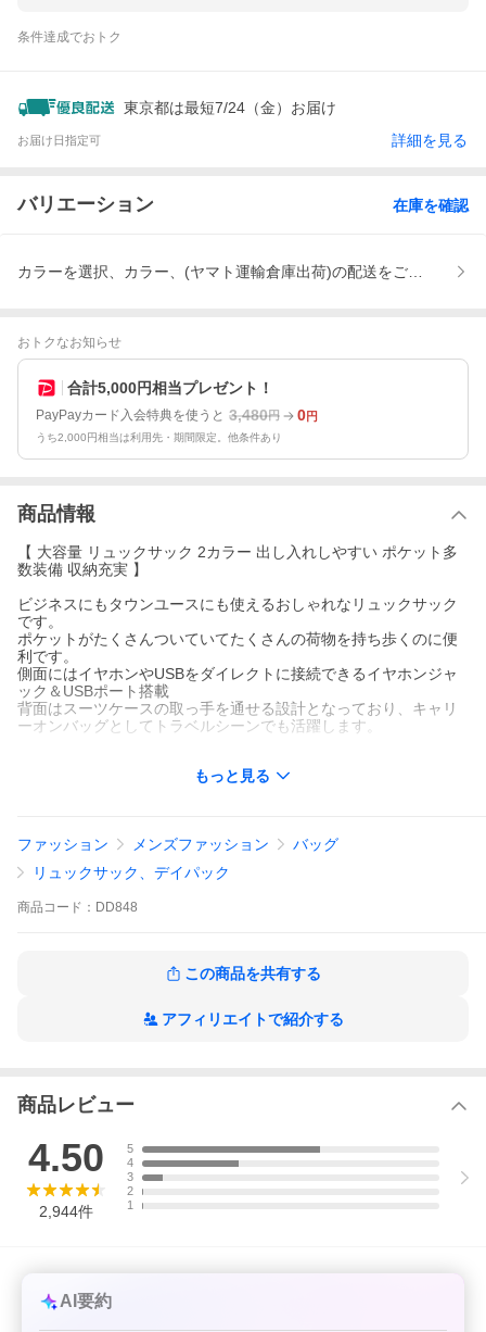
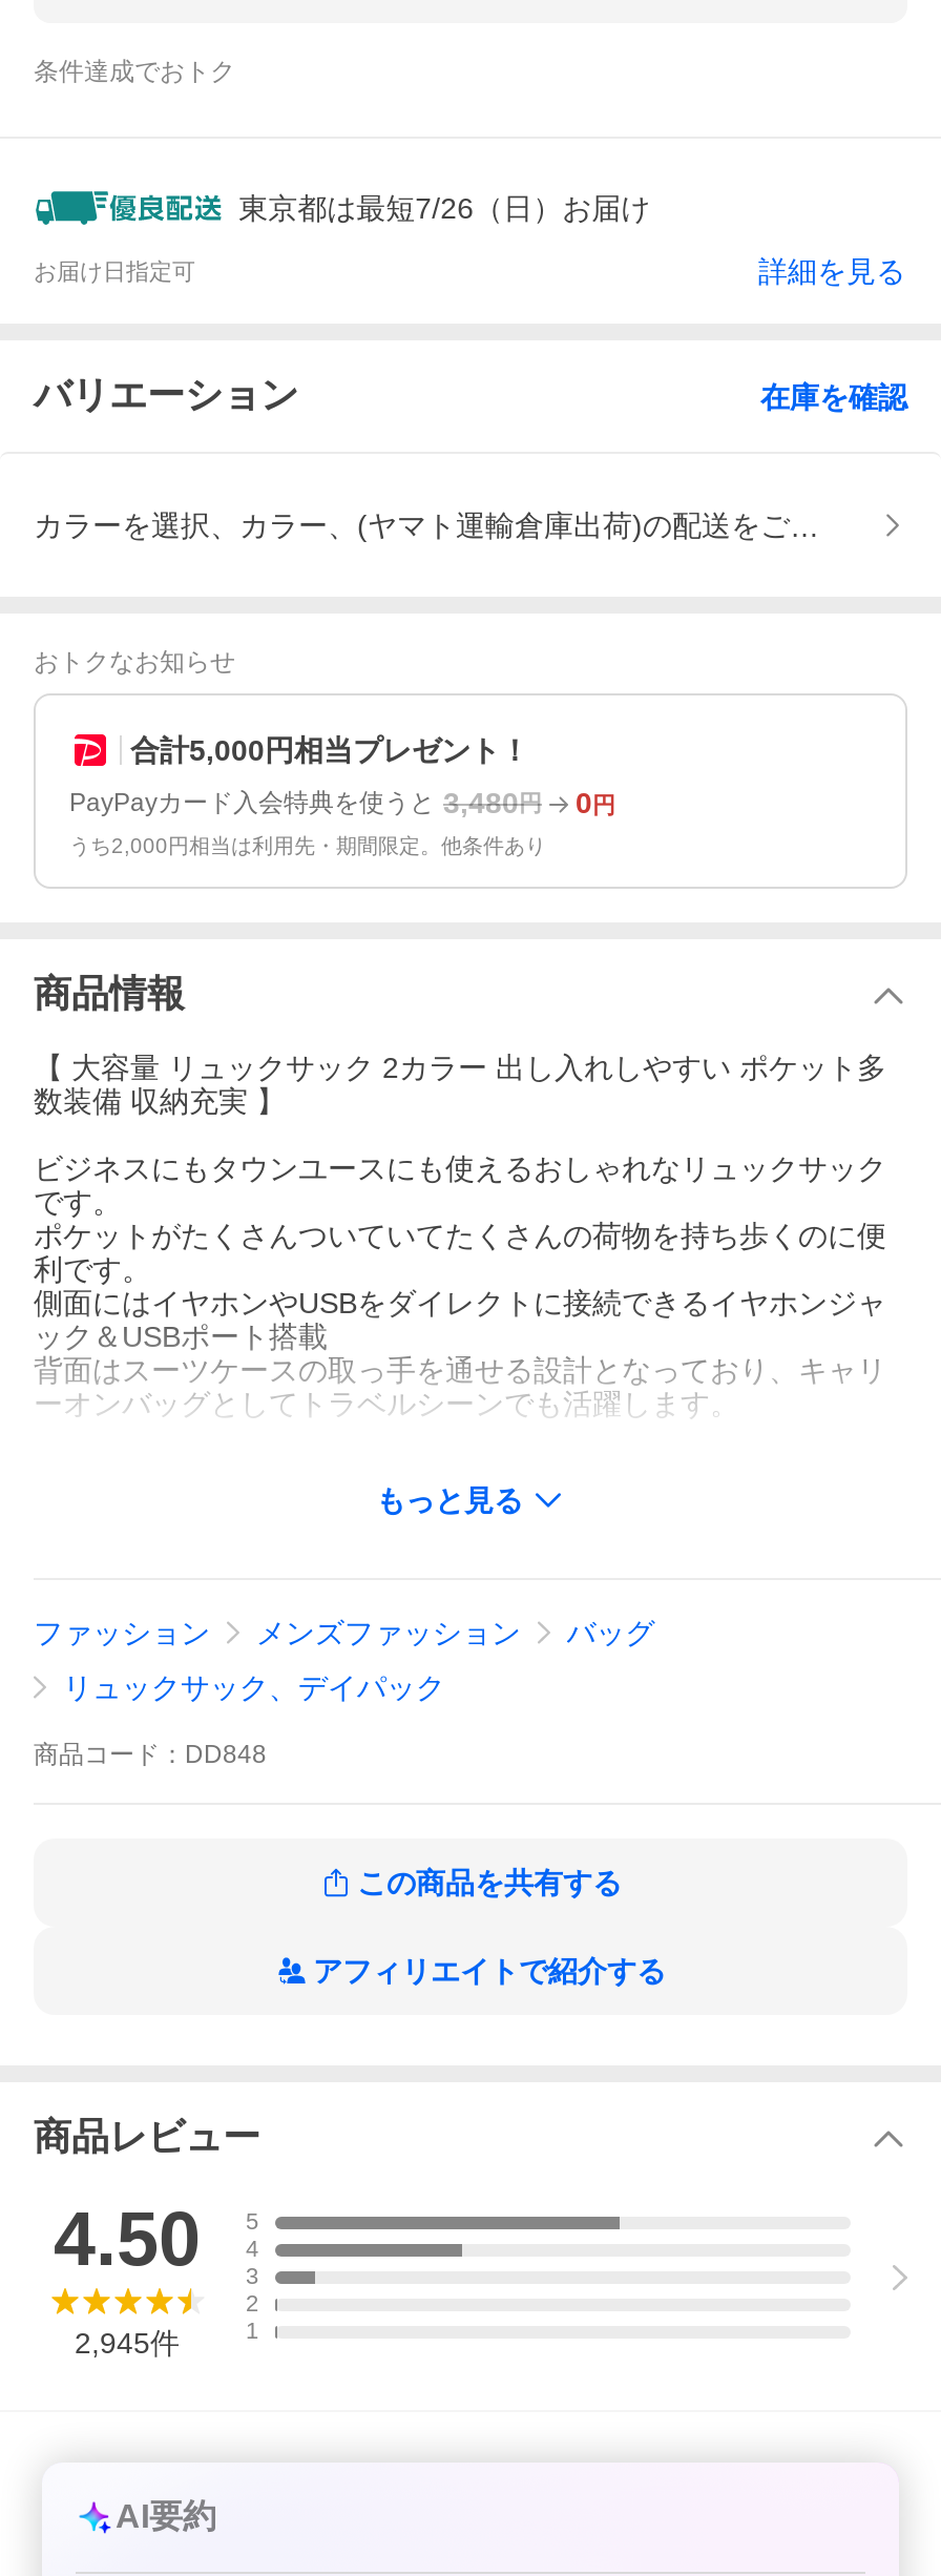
- 東京都は最短7/24（金）お届け
+ 東京都は最短7/26（日）お届け

- 2,944件
+ 2,945件
